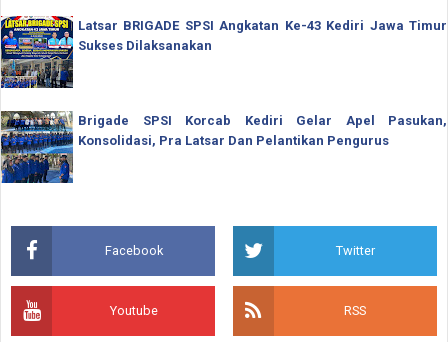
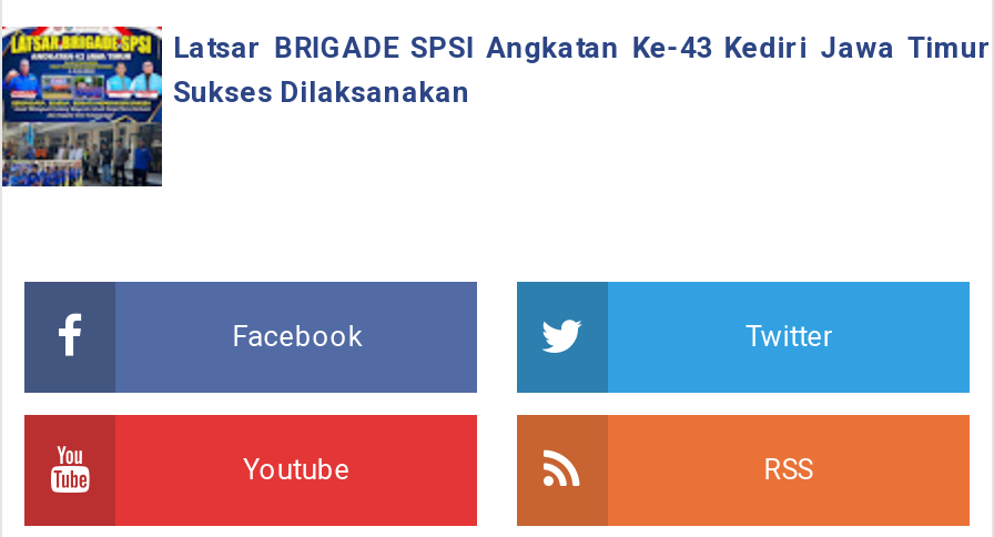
- [image]
- Brigade SPSI Korcab Kediri Gelar Apel Pasukan,
- Konsolidasi, Pra Latsar Dan Pelantikan Pengurus
